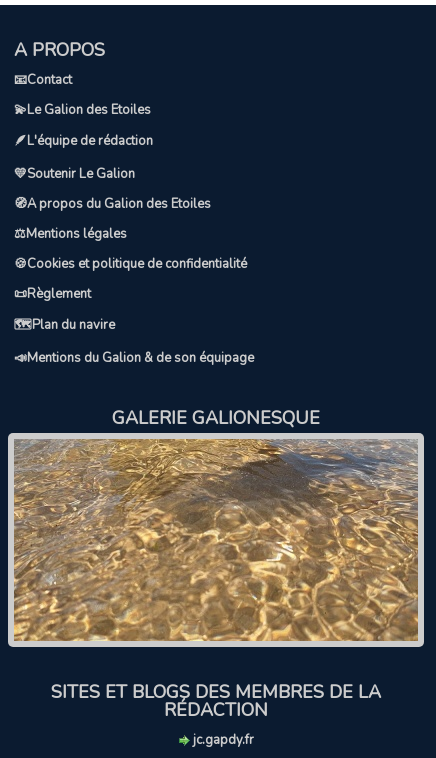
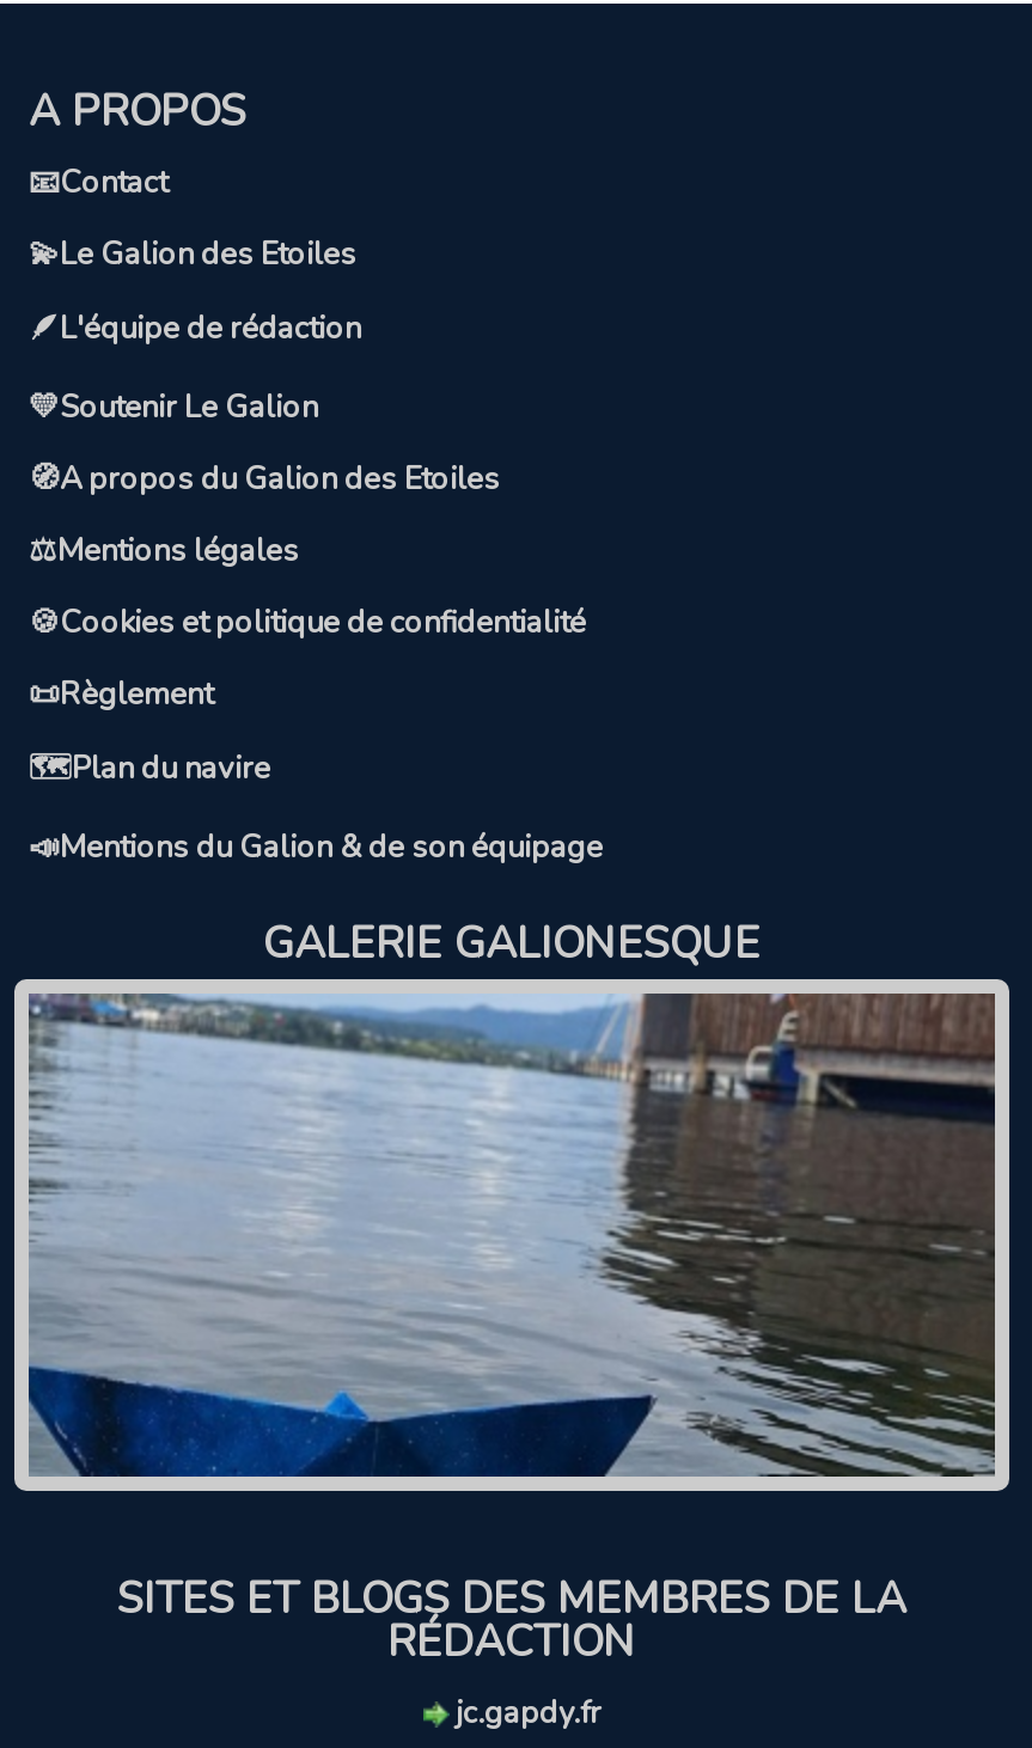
- [image]
+ [image]
